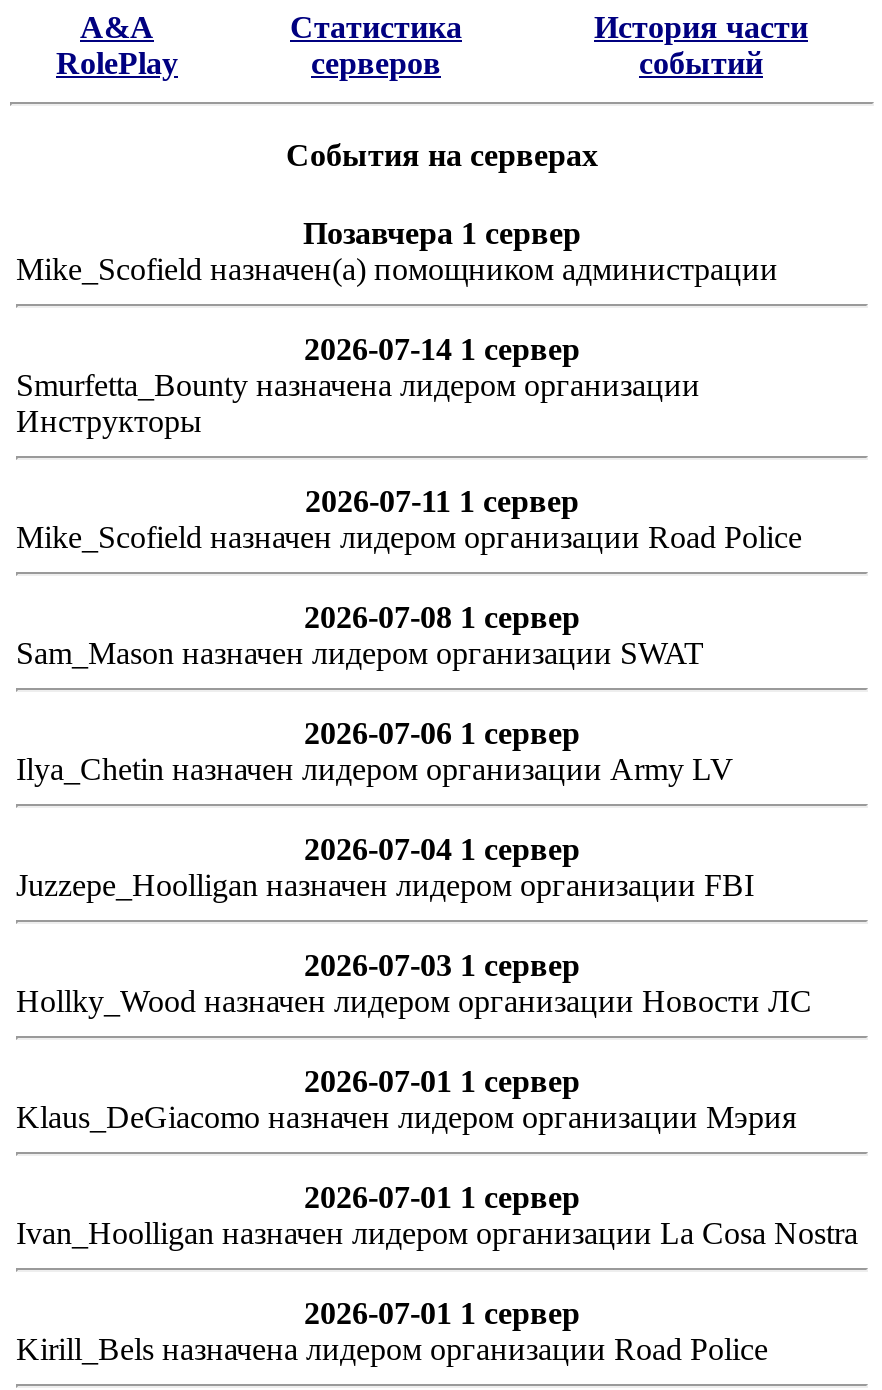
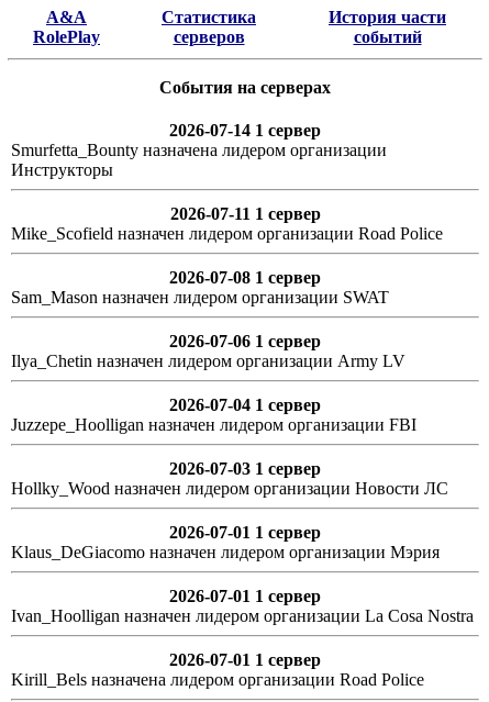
- Позавчера 1 сервер
- Mike_Scofield назначен(а) помощником администрации
